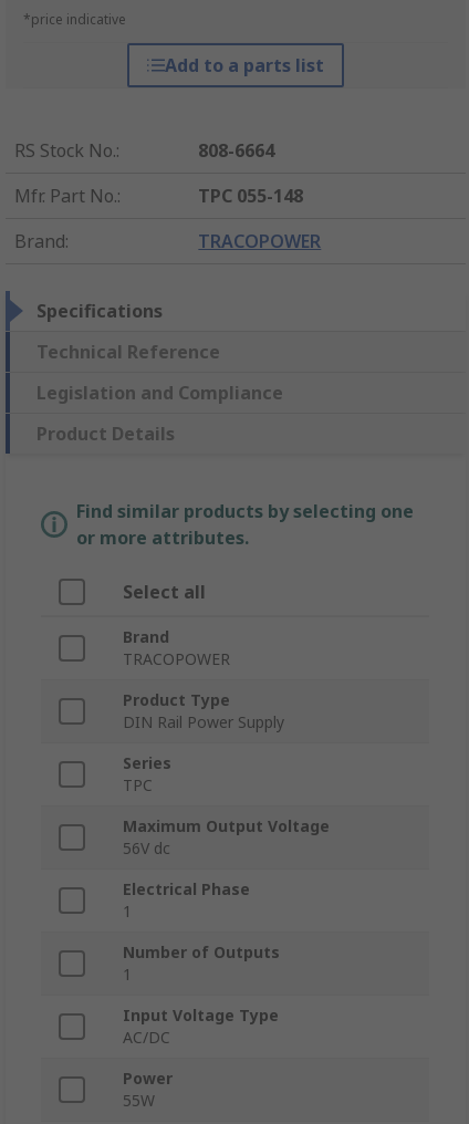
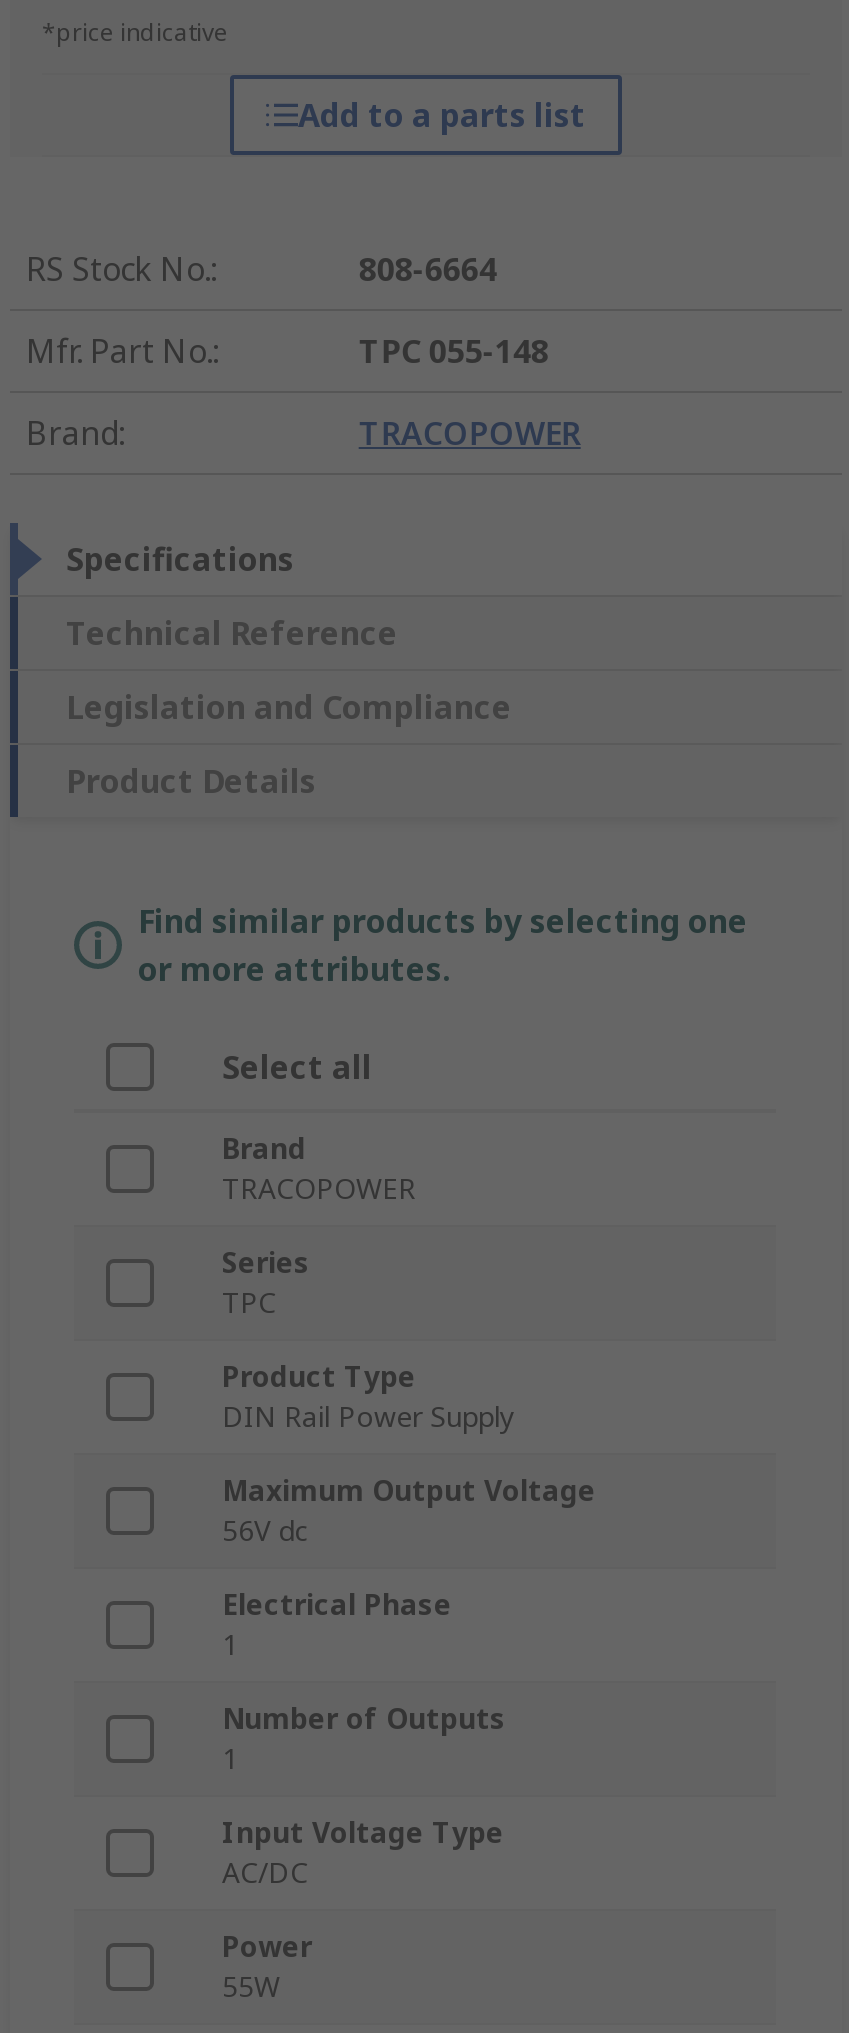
moved down: Product Type | DIN Rail Power Supply

moved up: Series | TPC
